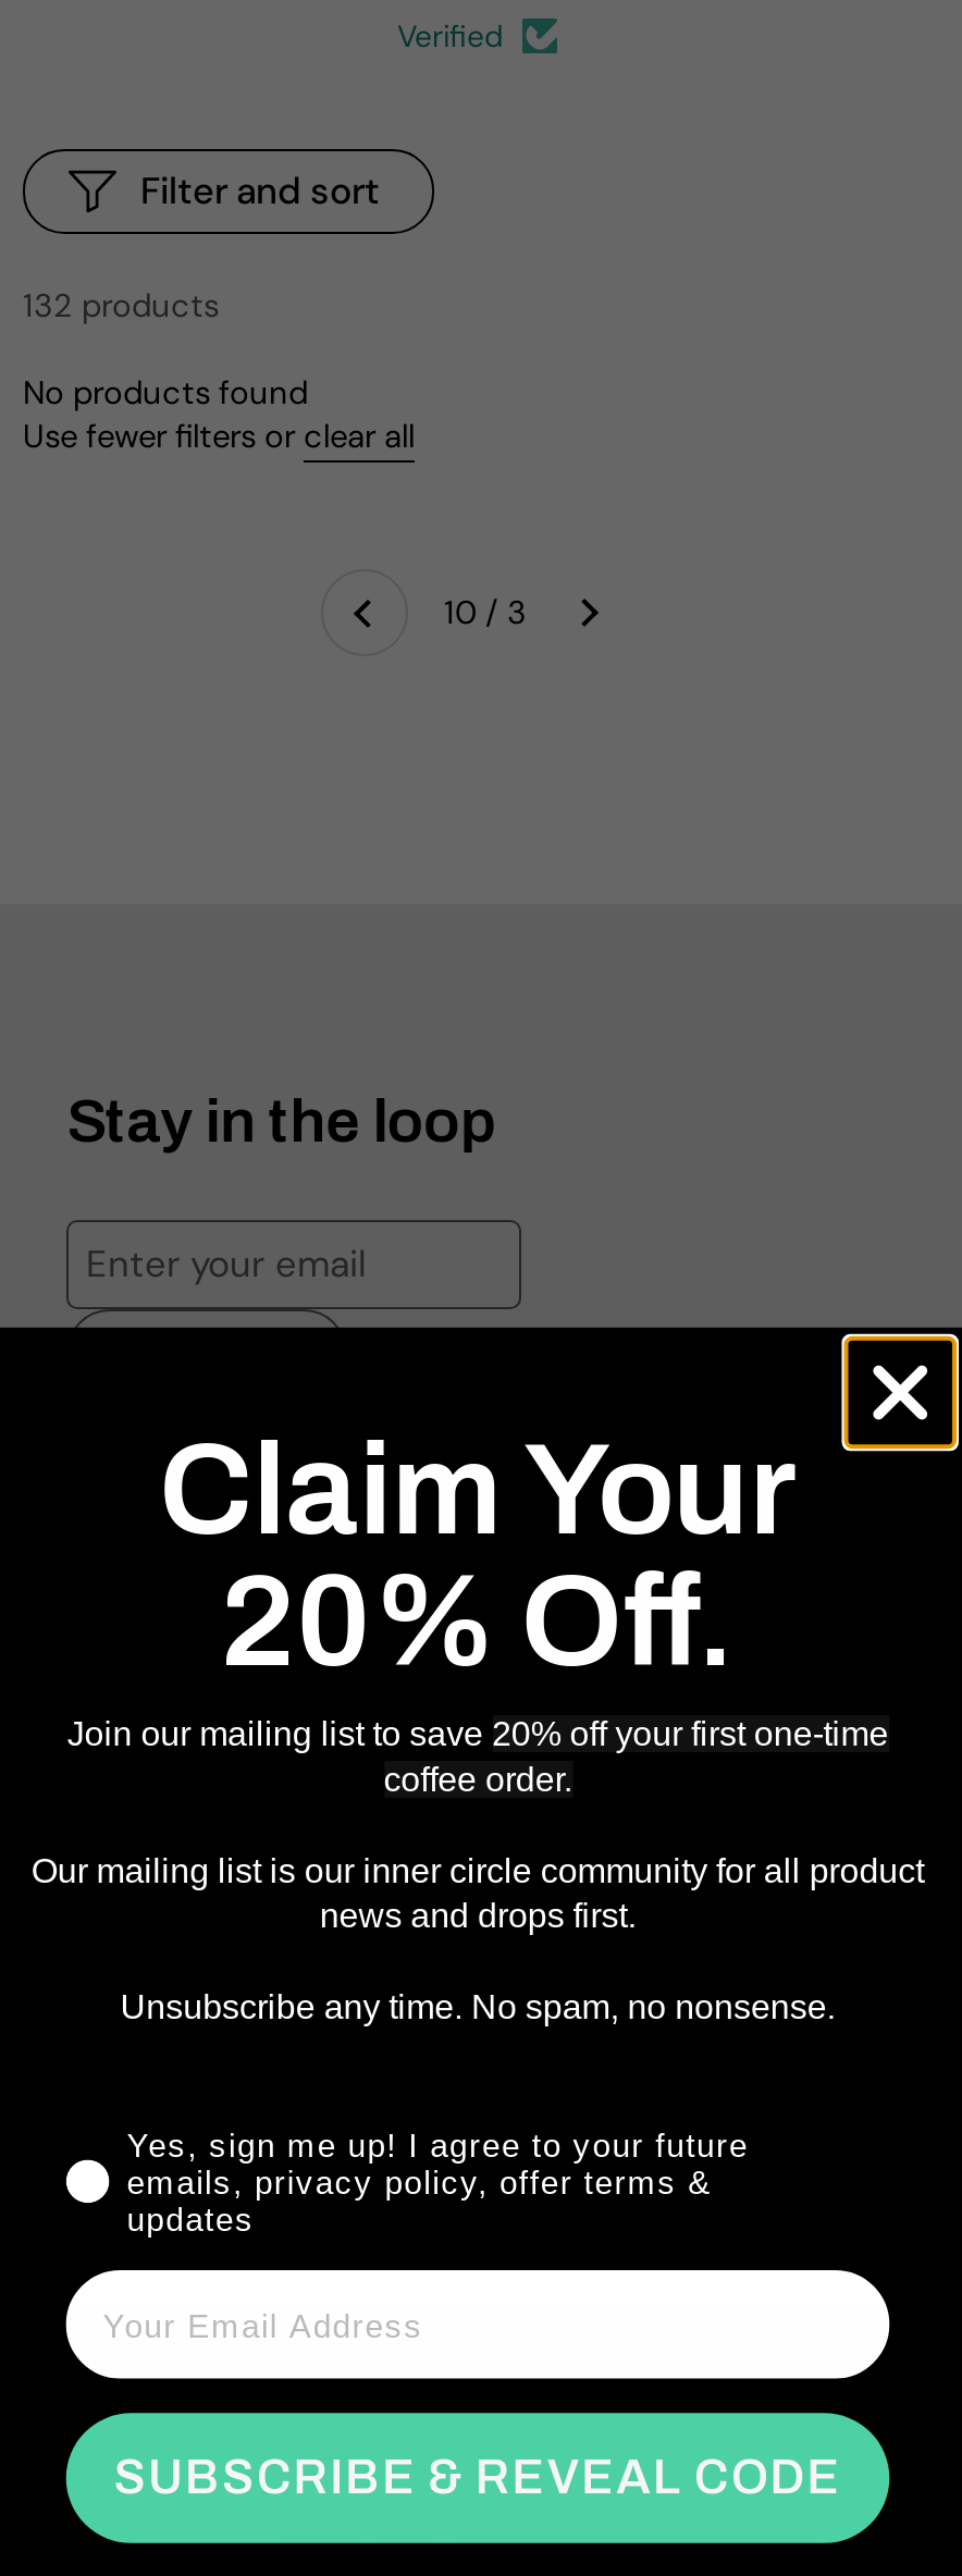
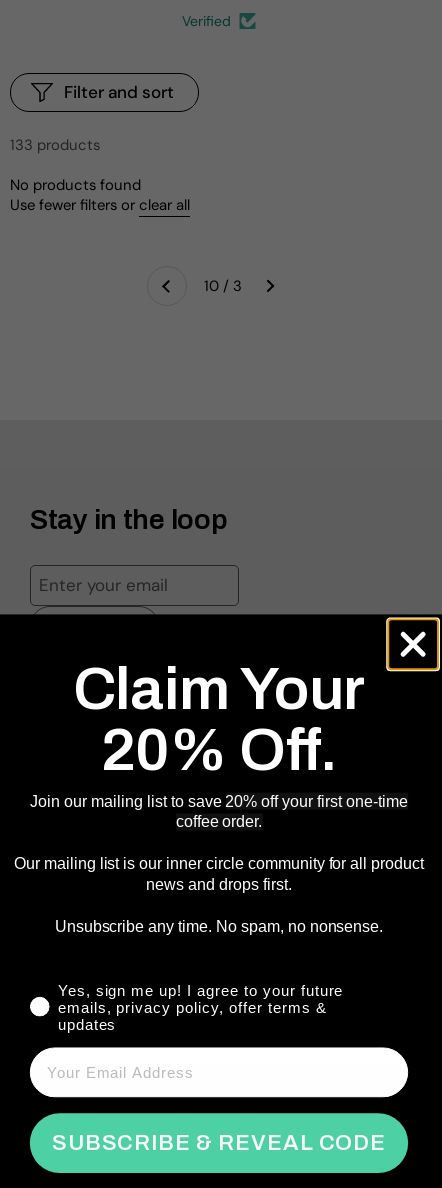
- 132 products
+ 133 products
